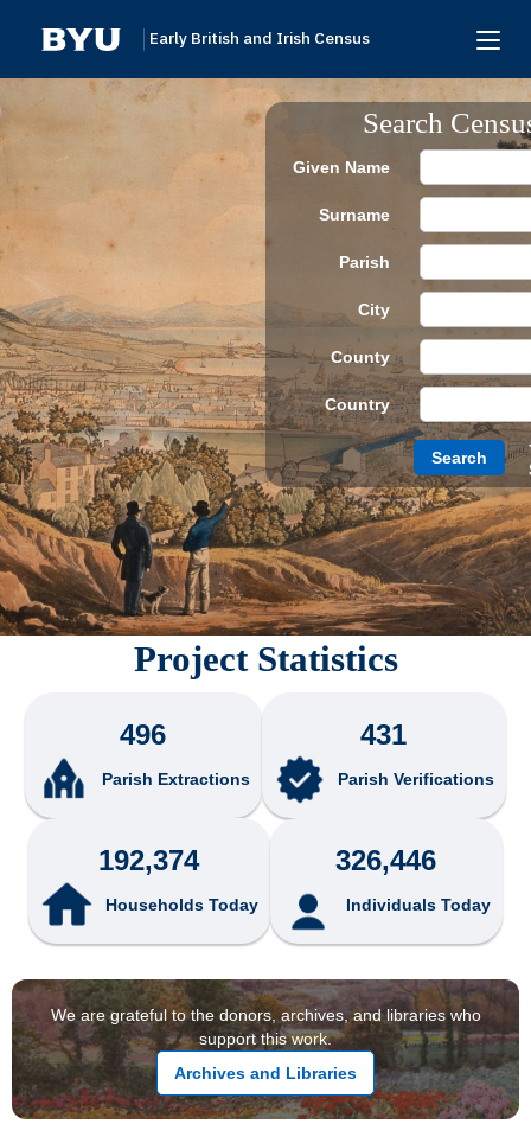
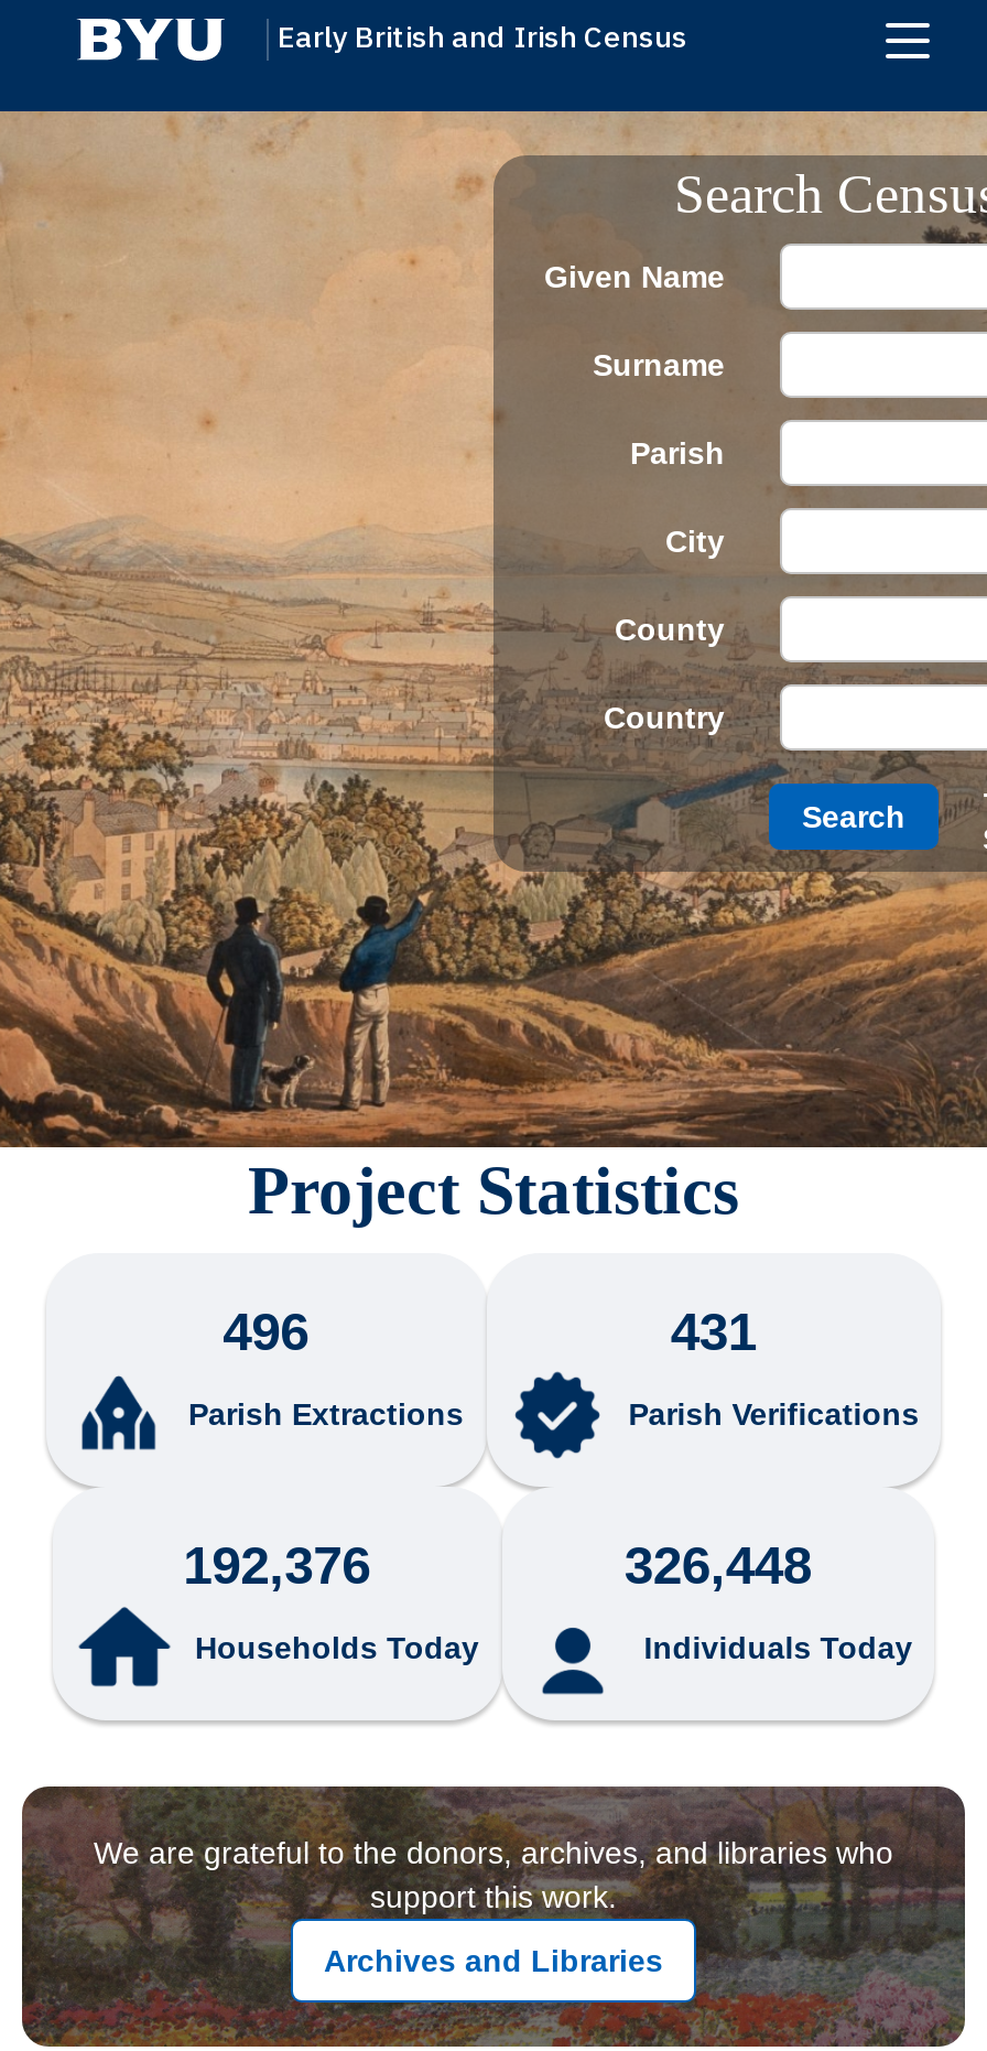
- 192,374
+ 192,376

- 326,446
+ 326,448
